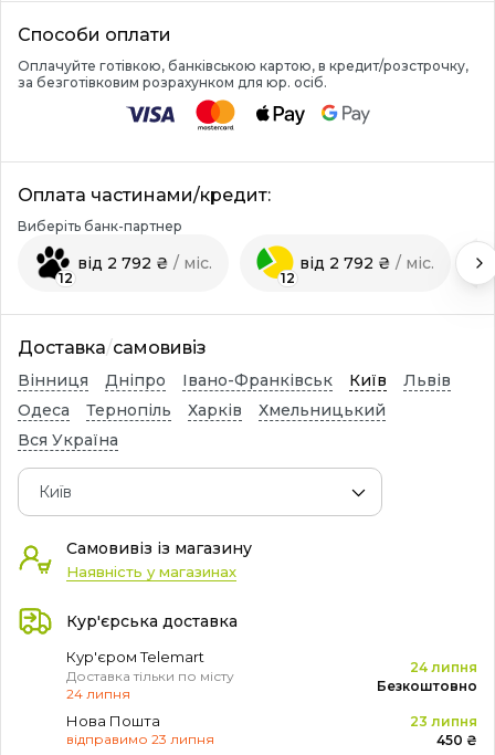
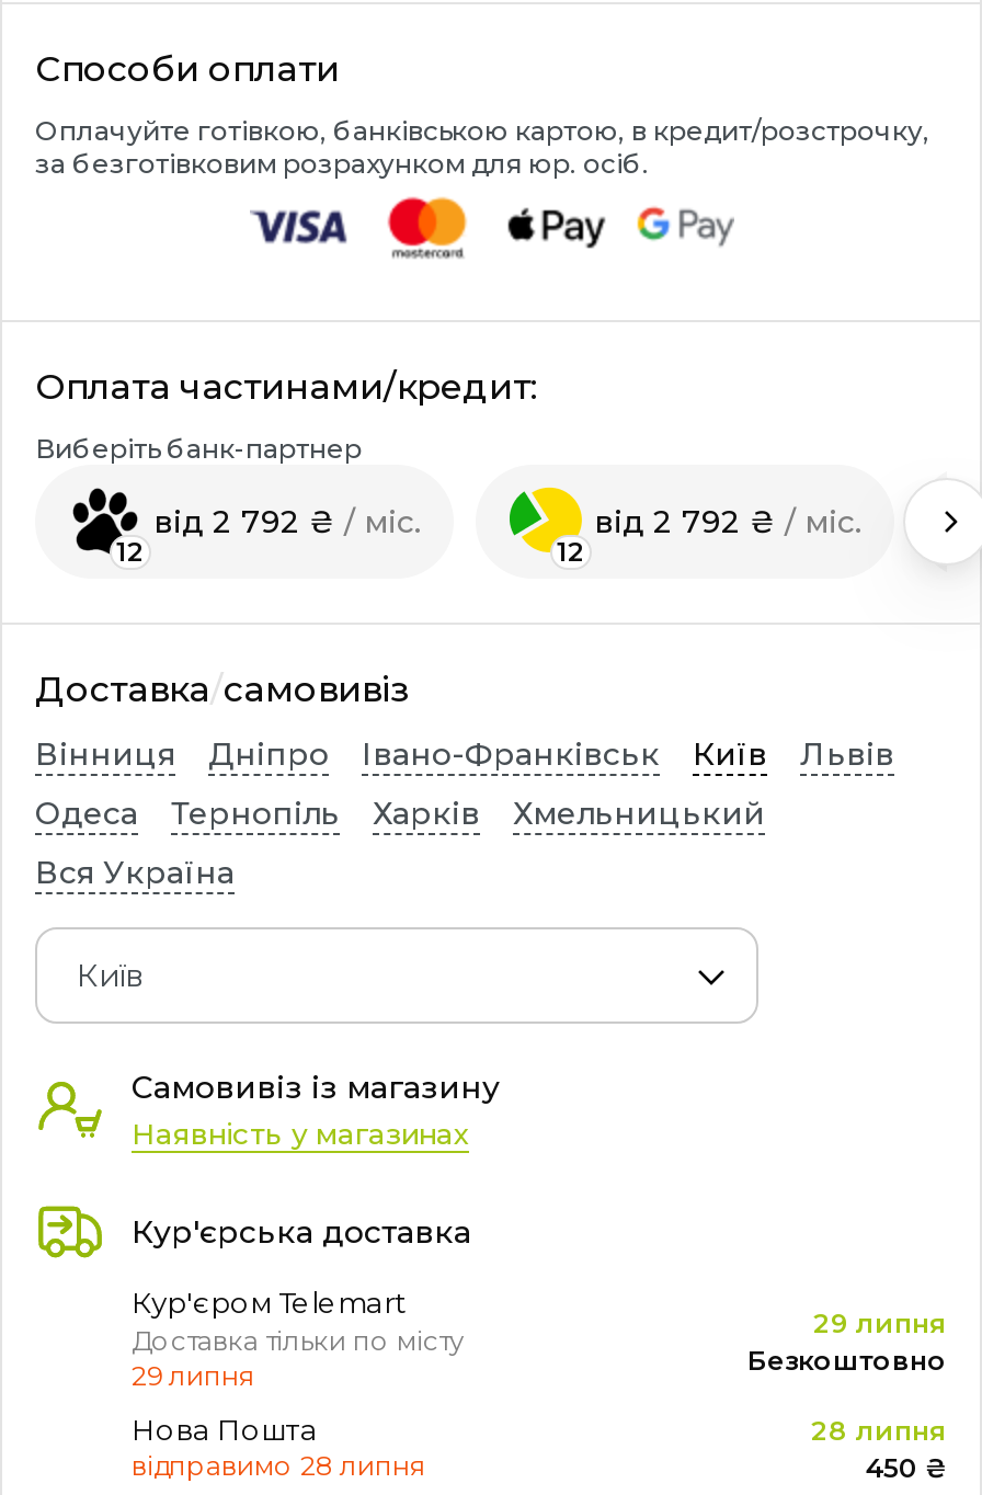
- 24 липня
+ 29 липня

- 24 липня
+ 29 липня

- 23 липня
+ 28 липня

- відправимо 23 липня
+ відправимо 28 липня
